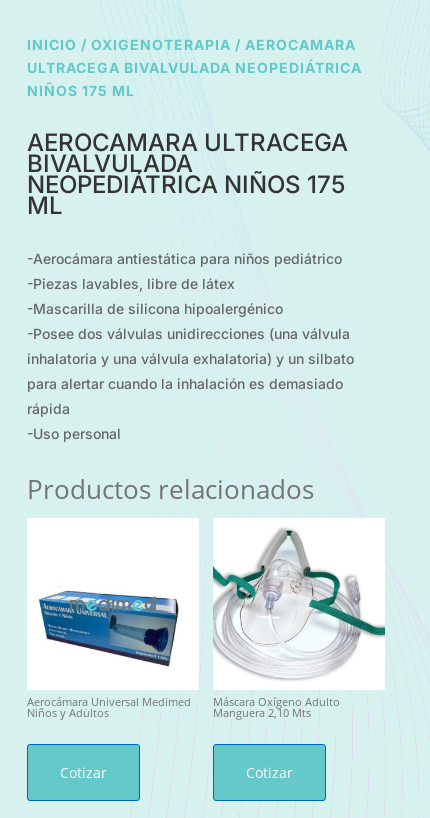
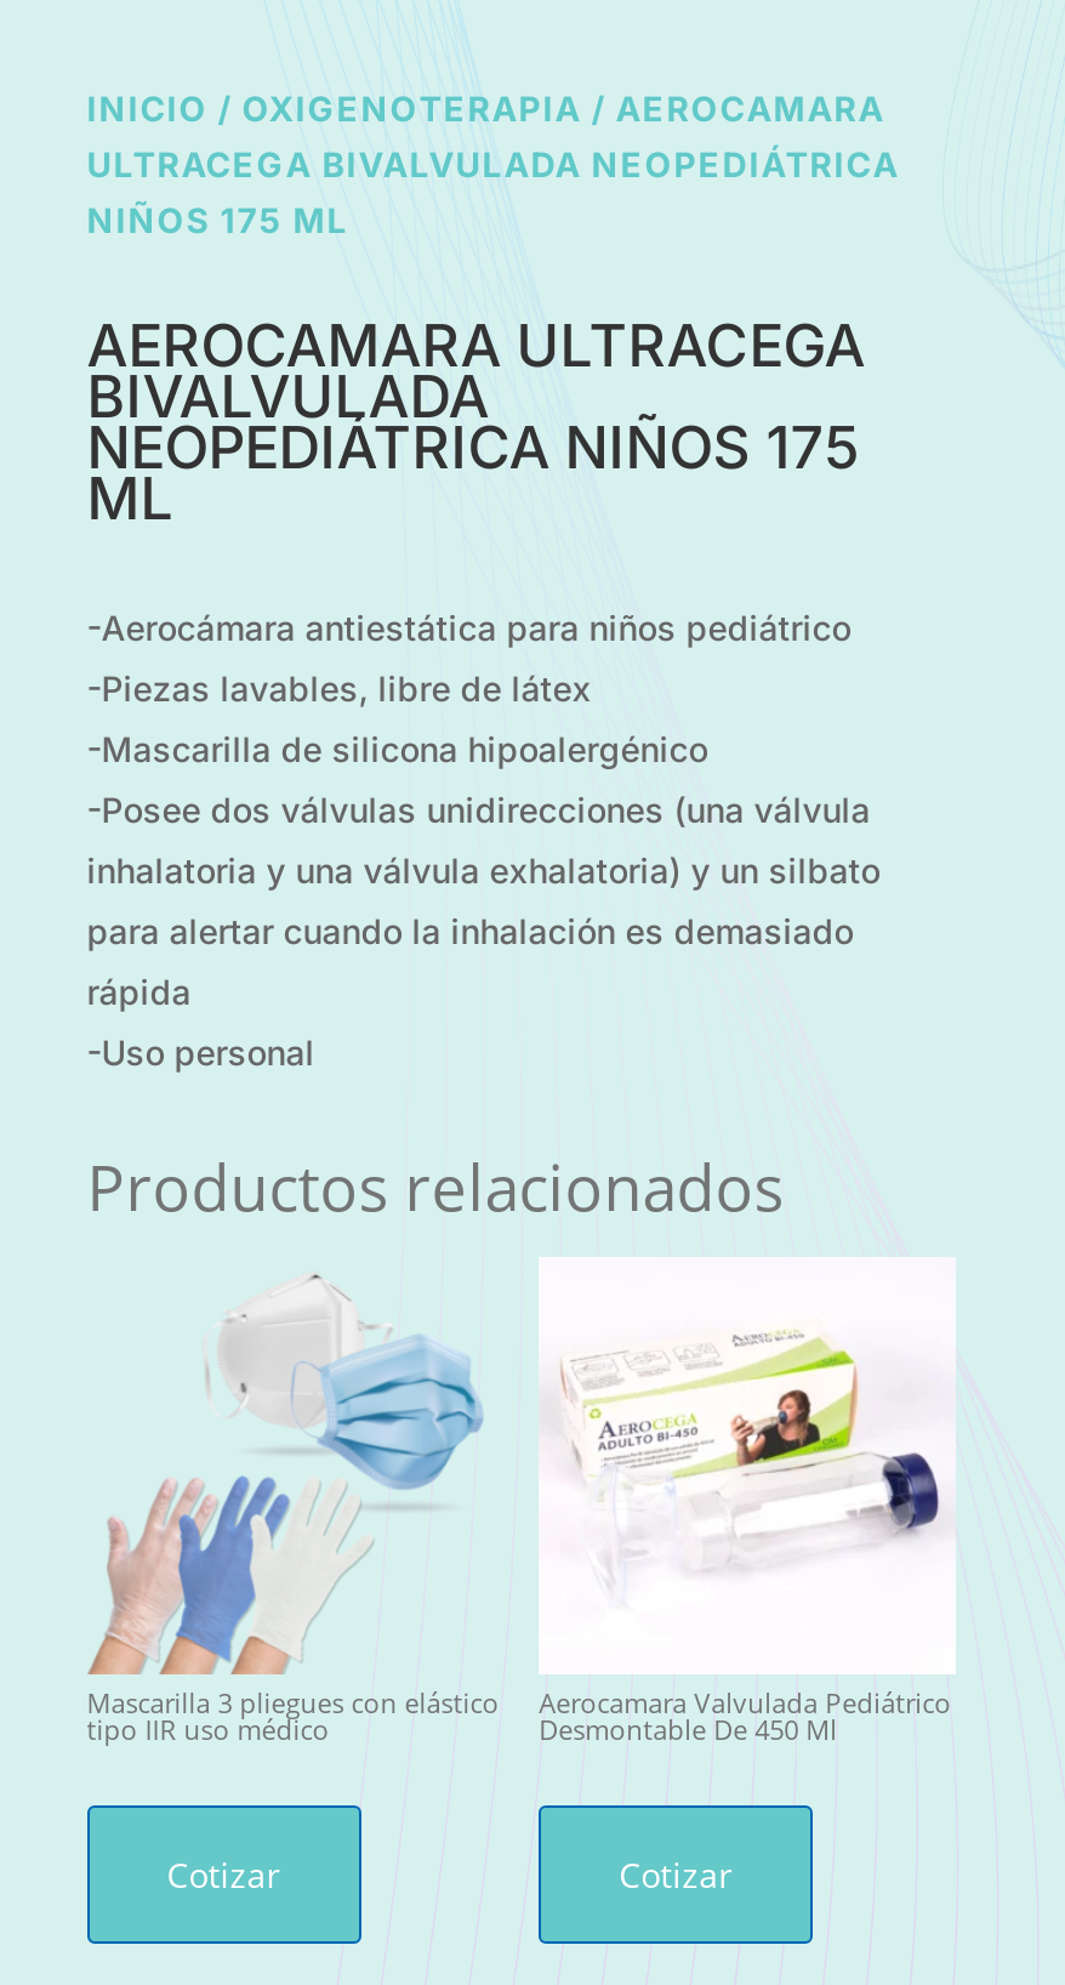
- [image]
- Aerocámara Universal Medimed
- Niños y Adultos
+ [image]
+ Mascarilla 3 pliegues con elástico
+ tipo IIR uso médico

- [image]
- Máscara Oxígeno Adulto
- Manguera 2,10 Mts
+ [image]
+ Aerocamara Valvulada Pediátrico
+ Desmontable De 450 Ml
